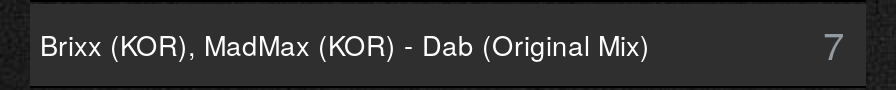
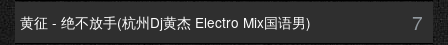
- Brixx (KOR), MadMax (KOR) - Dab (Original Mix)
+ 黄征 - 绝不放手(杭州Dj黄杰 Electro Mix国语男)
